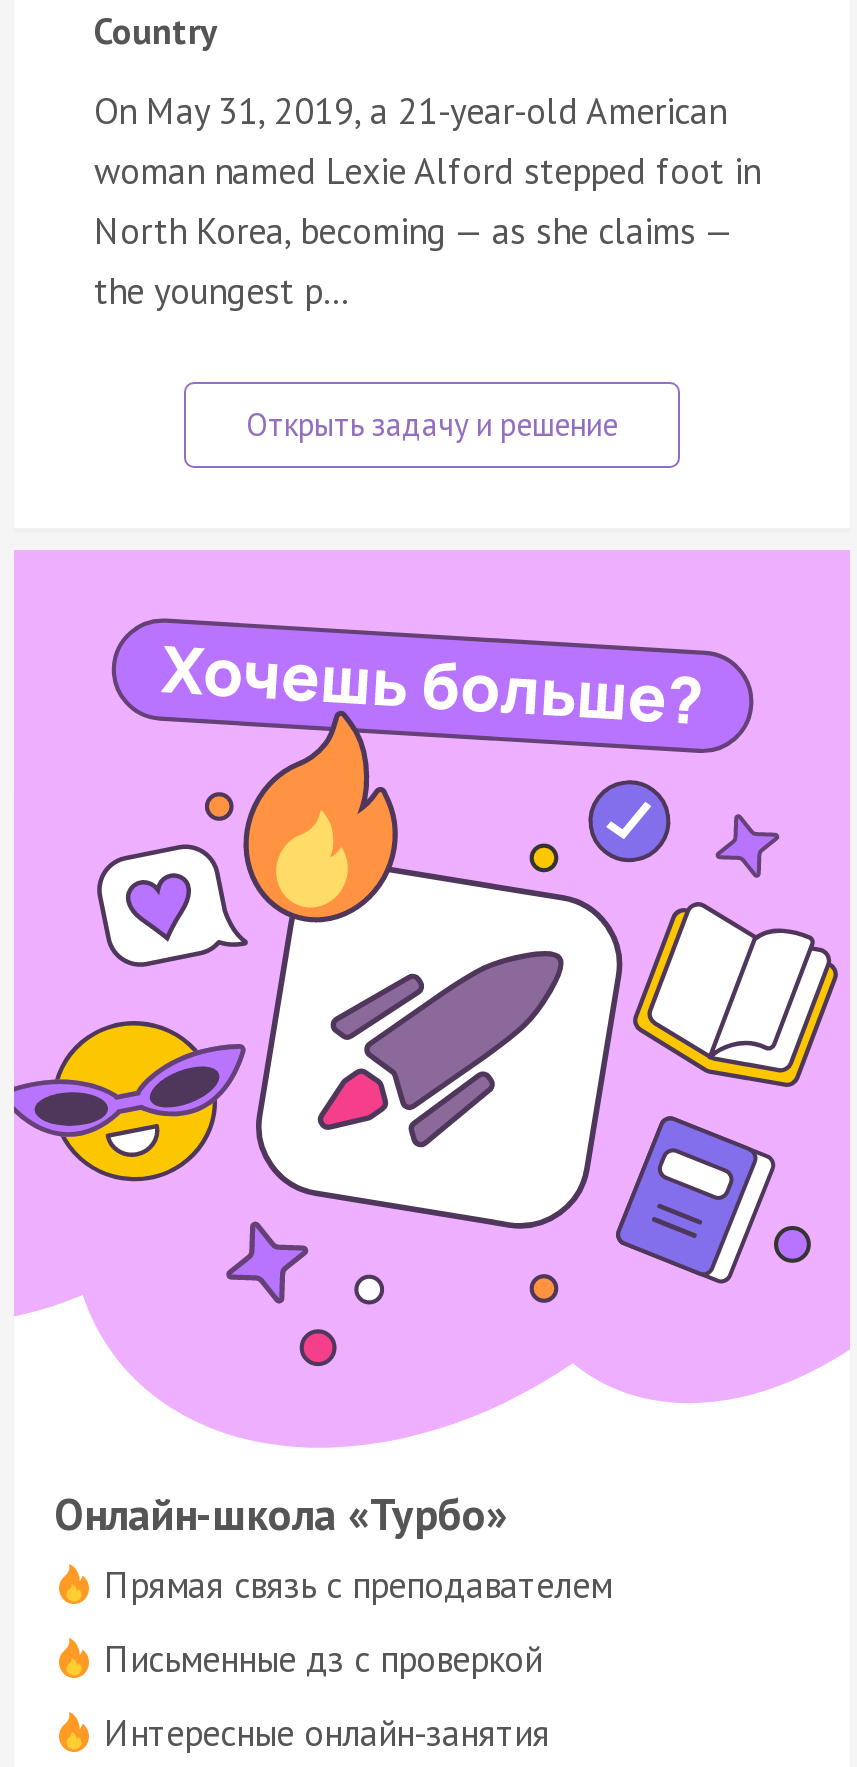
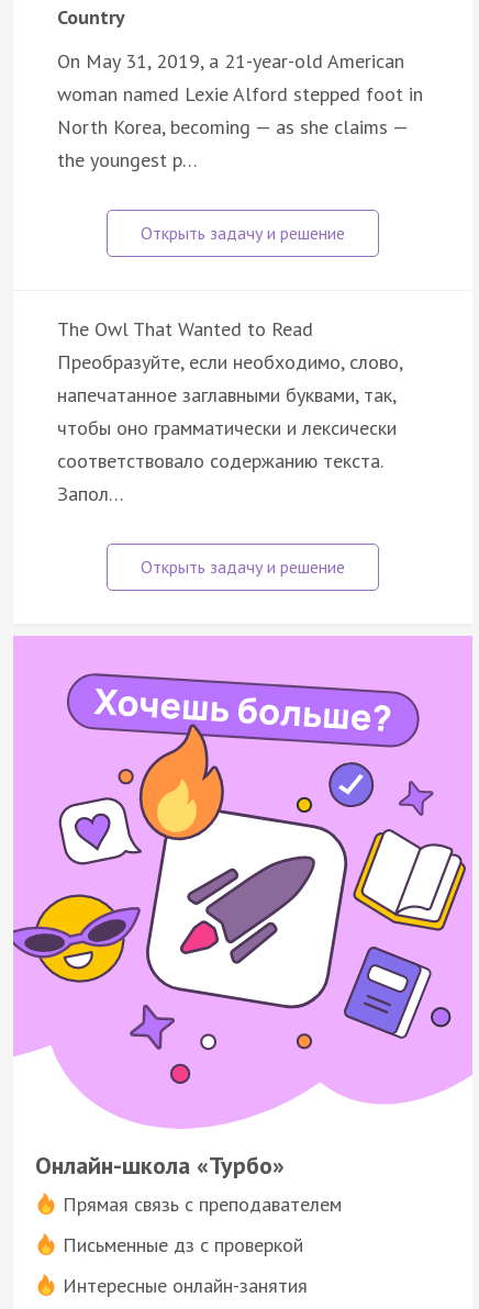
+ The Owl That Wanted to Read
+ Преобразуйте, если необходимо, слово,
+ напечатанное заглавными буквами, так,
+ чтобы оно грамматически и лексически
+ соответствовало содержанию текста.
+ Запол…
